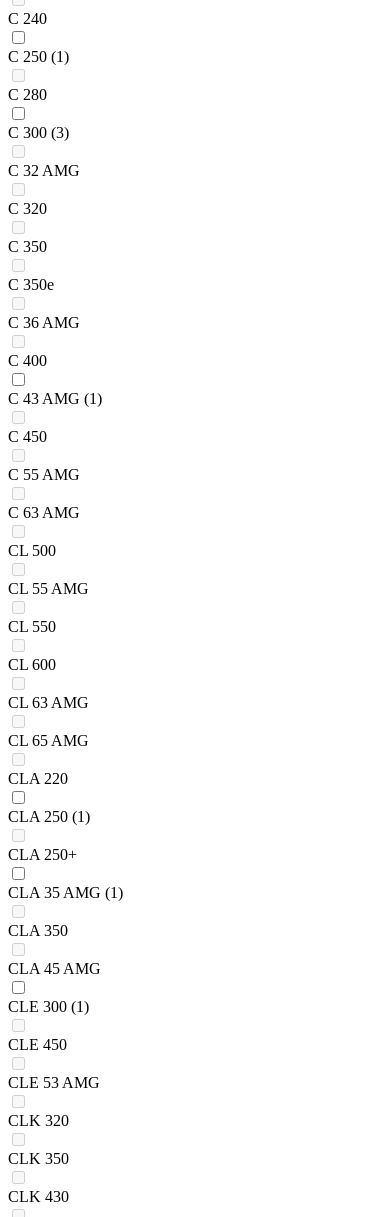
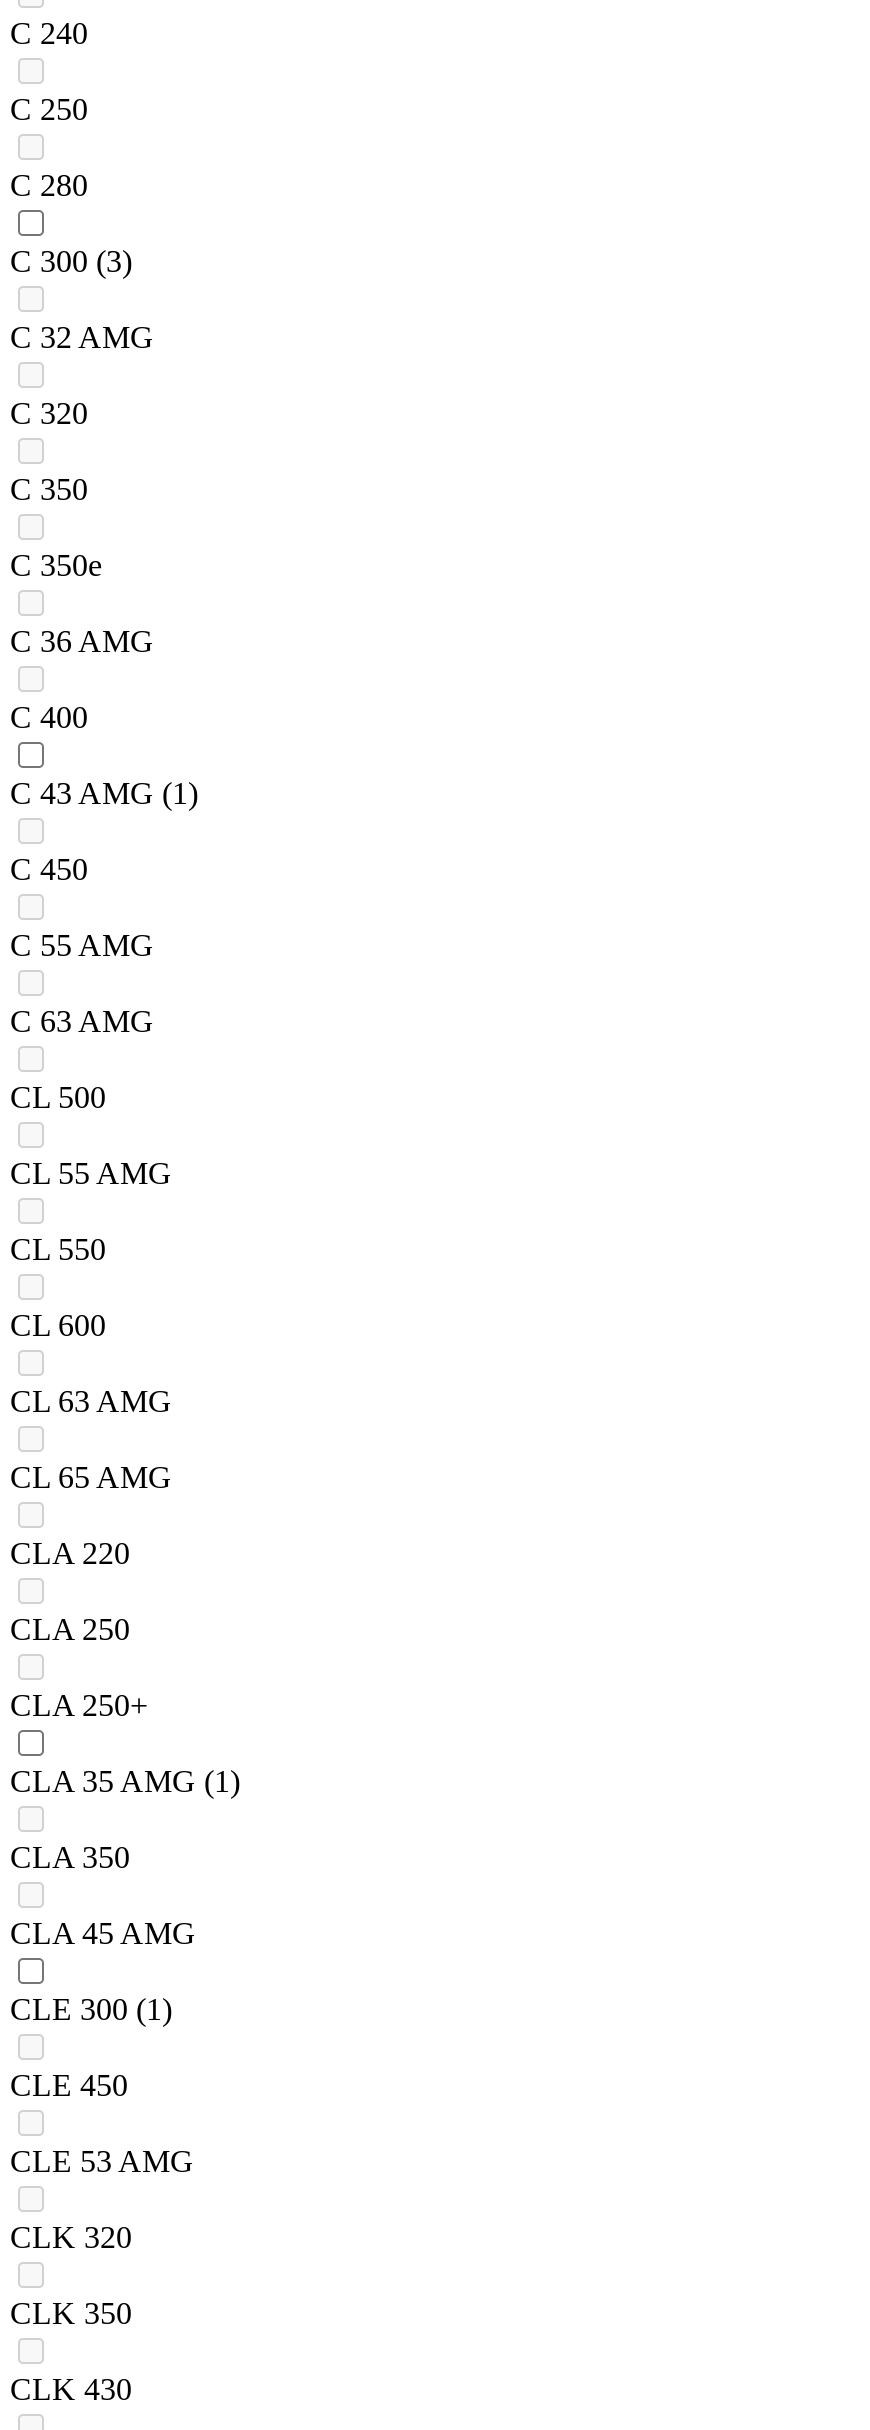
- C 250 (1)
+ C 250

- CLA 250 (1)
+ CLA 250
